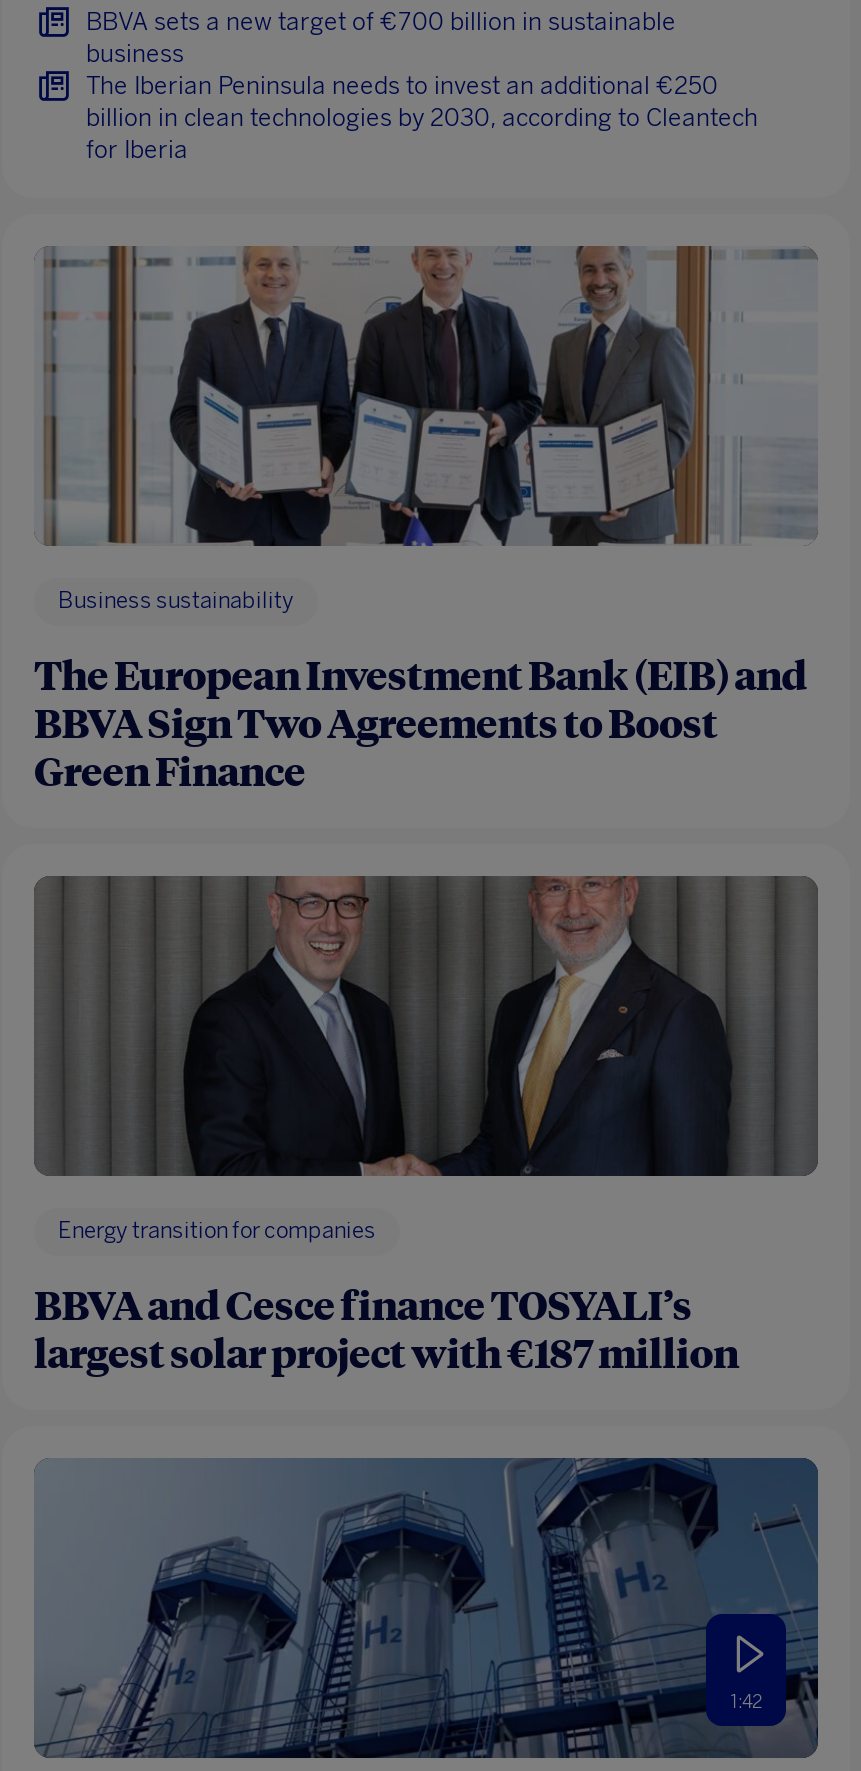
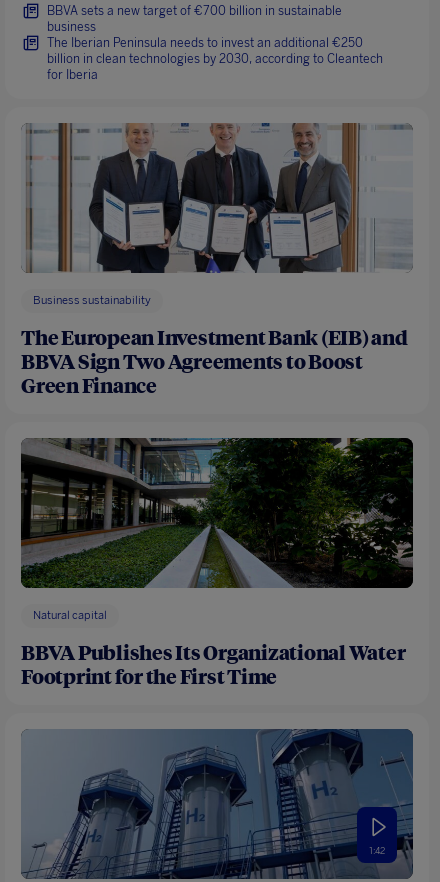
- [image]
- Energy transition for companies
+ [image]
+ Natural capital

- BBVA and Cesce finance TOSYALI’s
- largest solar project with €187 million
+ BBVA Publishes Its Organizational Water
+ Footprint for the First Time
